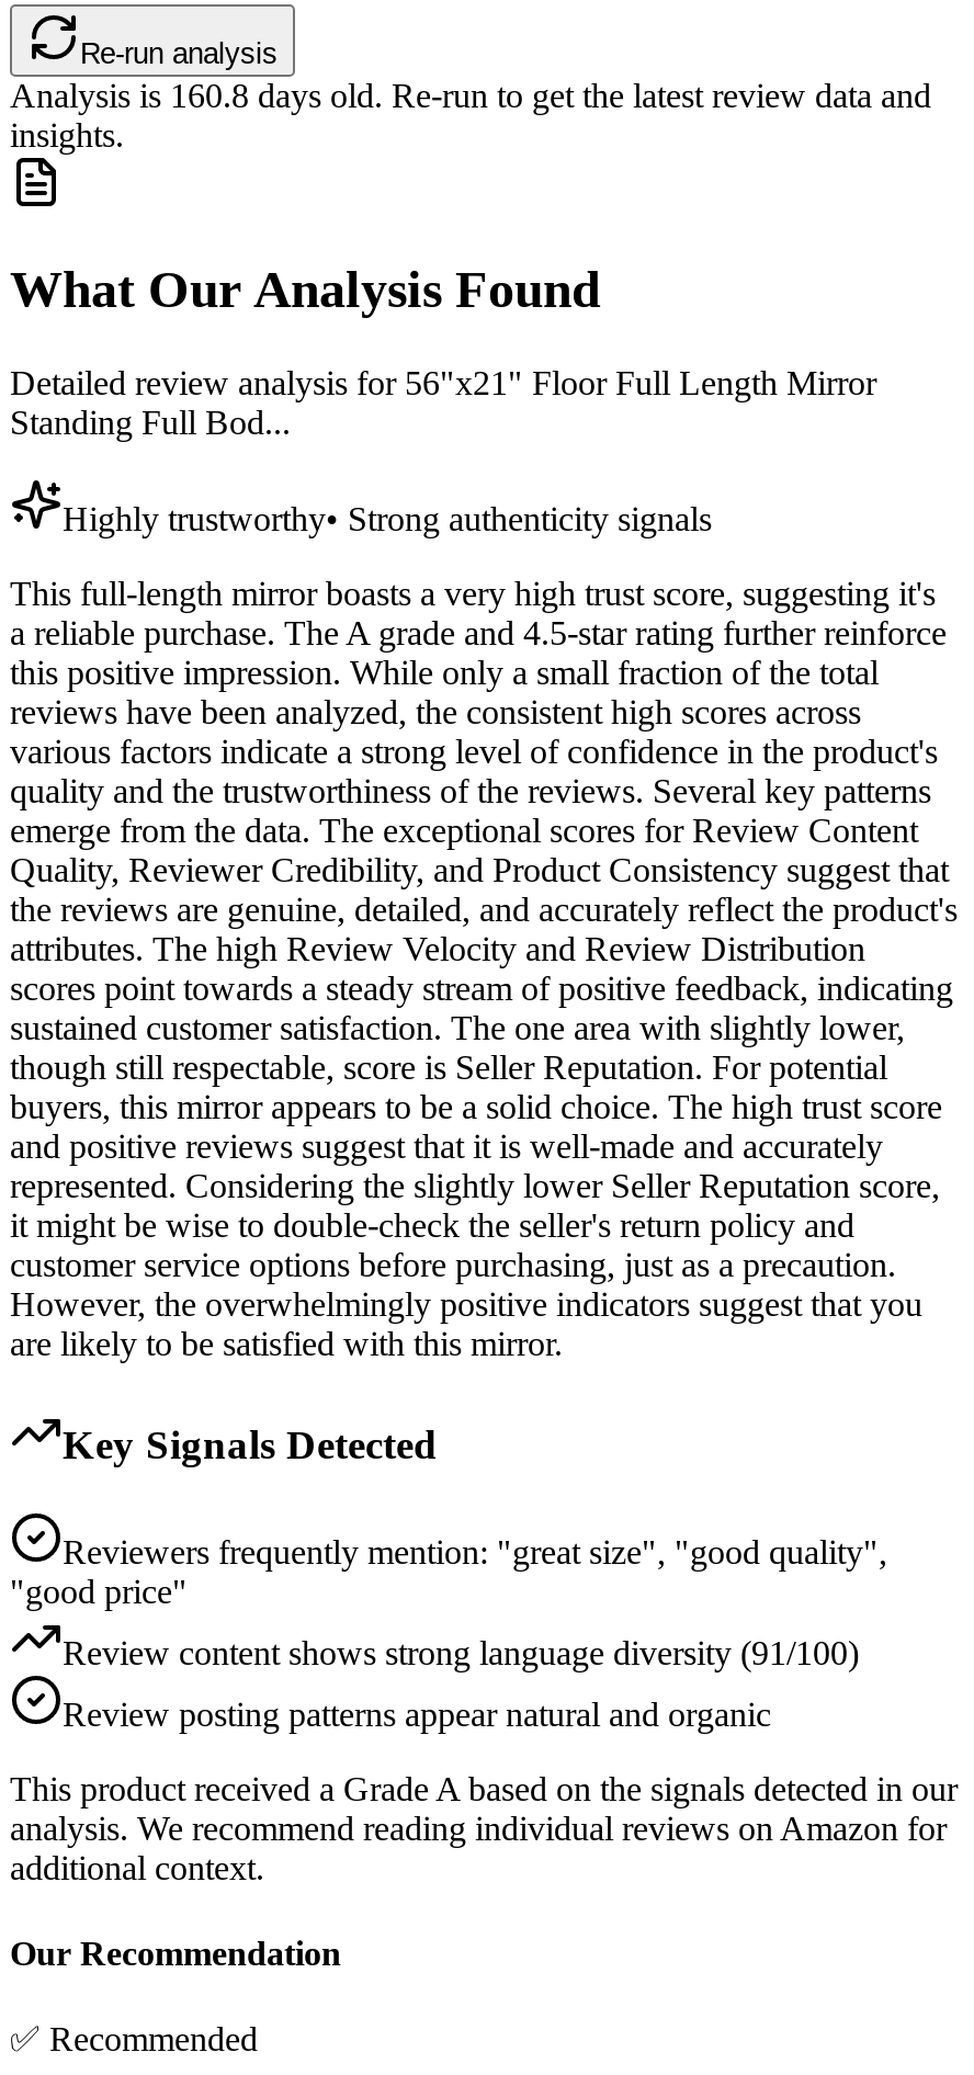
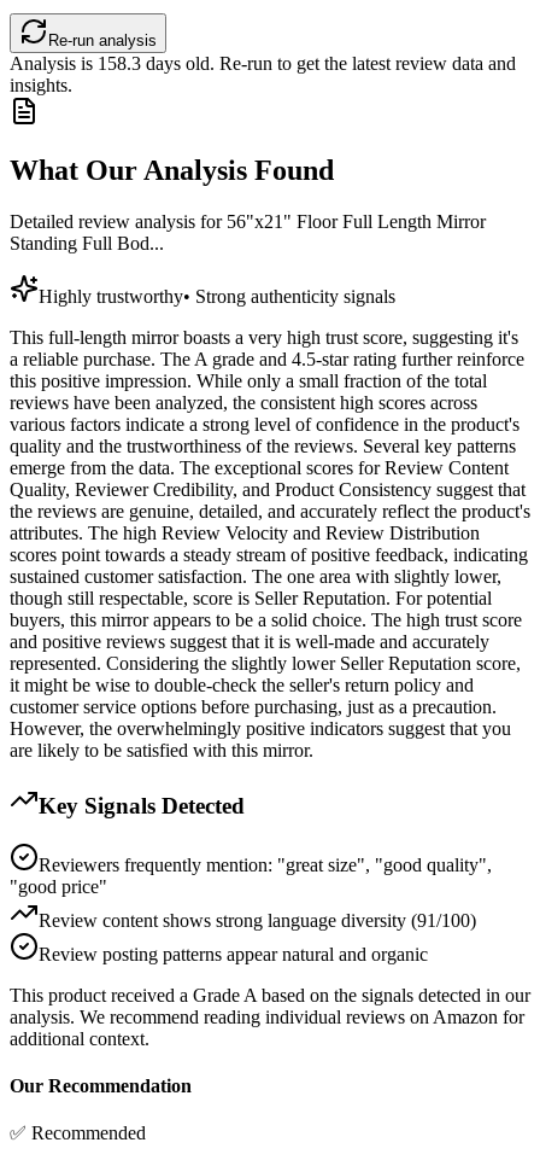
- Analysis is160.8days old. Re-run to get the latest review data and
+ Analysis is158.3days old. Re-run to get the latest review data and
